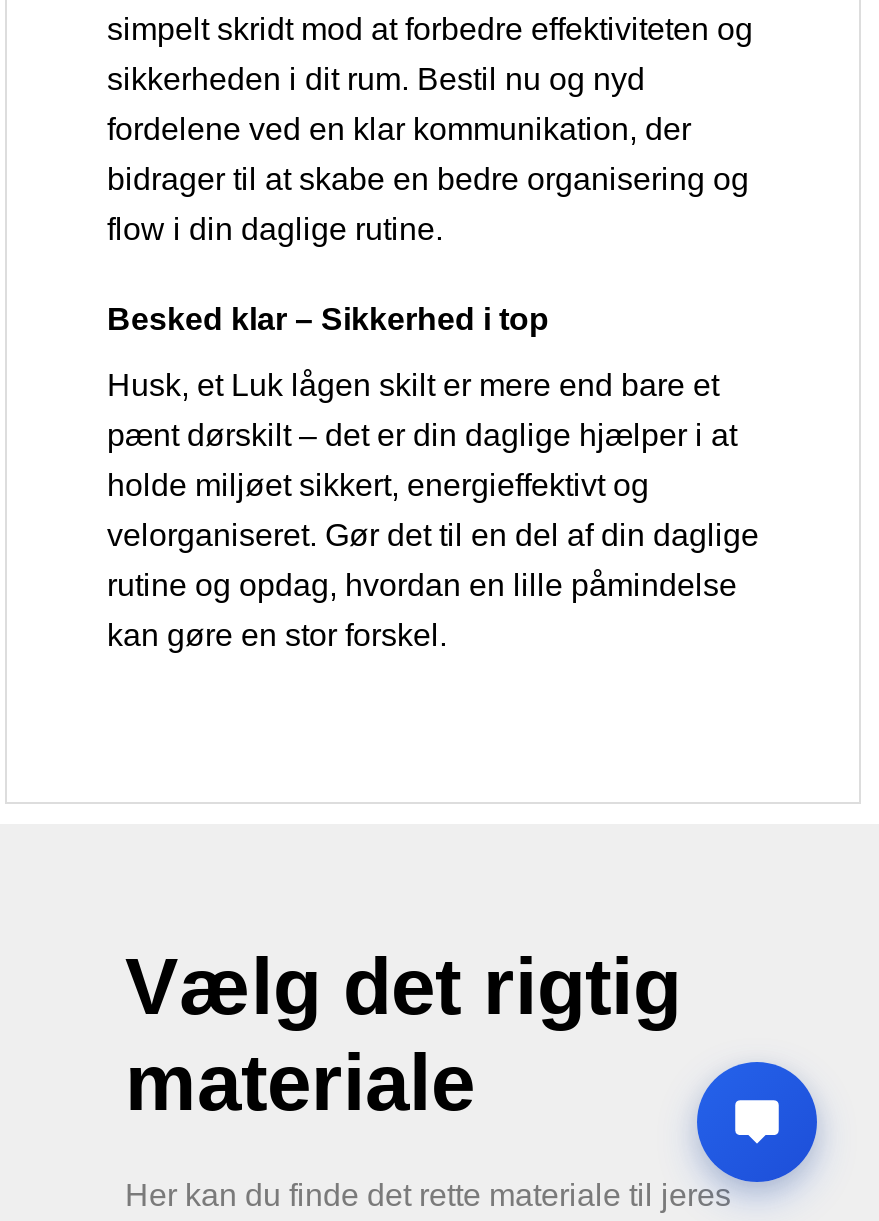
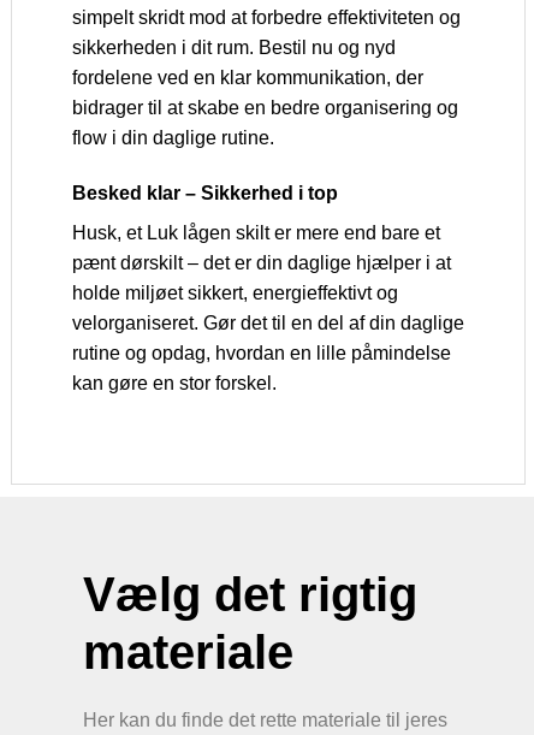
- [image]
